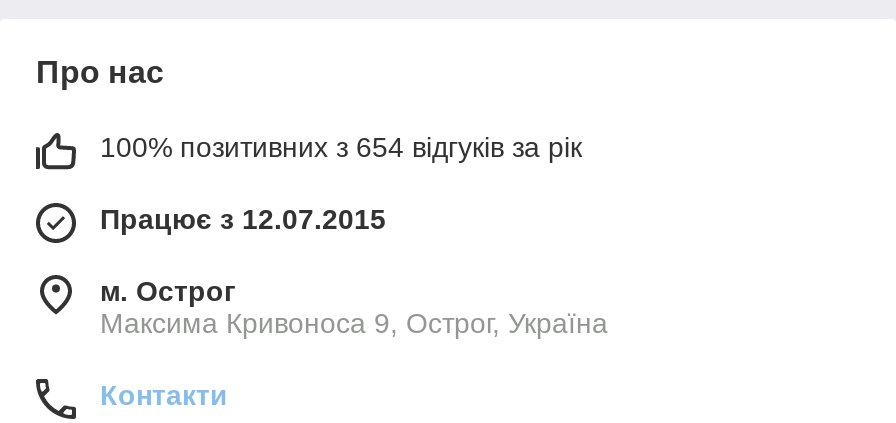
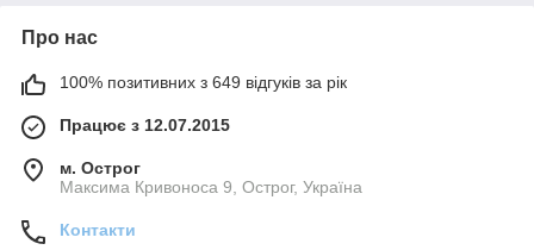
- 100% позитивних з 654 відгуків за рік
+ 100% позитивних з 649 відгуків за рік
